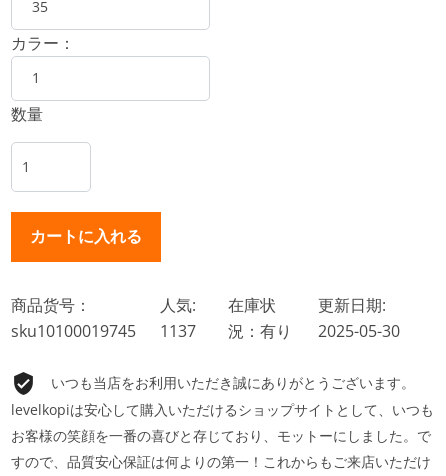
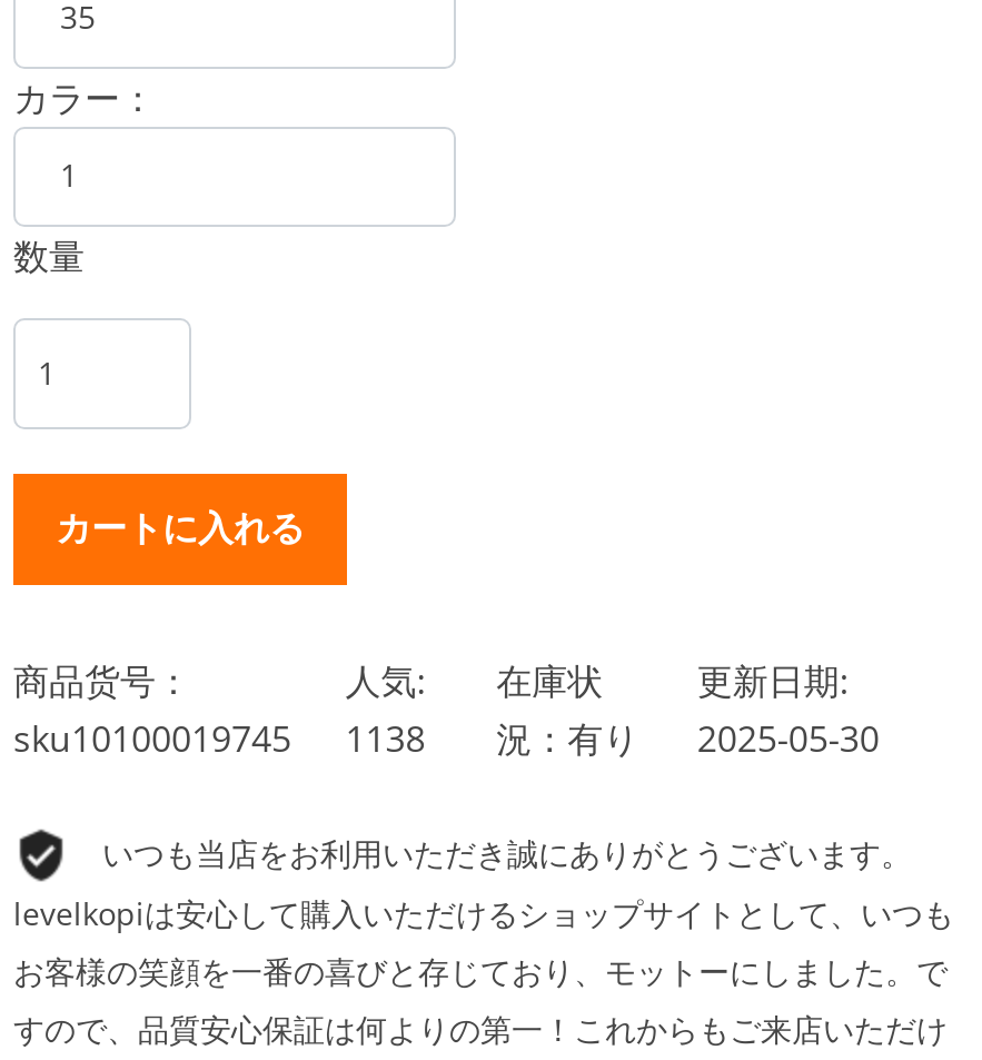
- sku10100019745 1137 況：有り 2025-05-30
+ sku10100019745 1138 況：有り 2025-05-30
